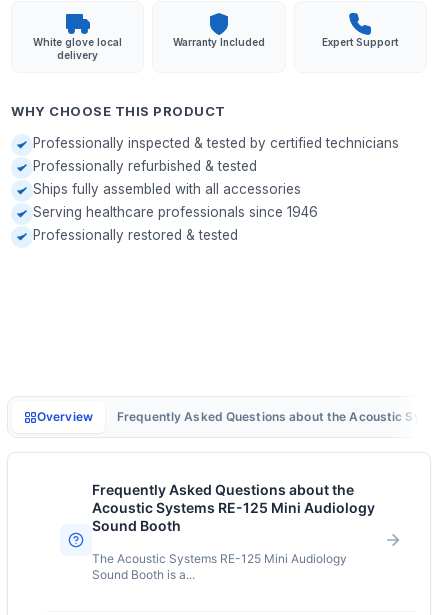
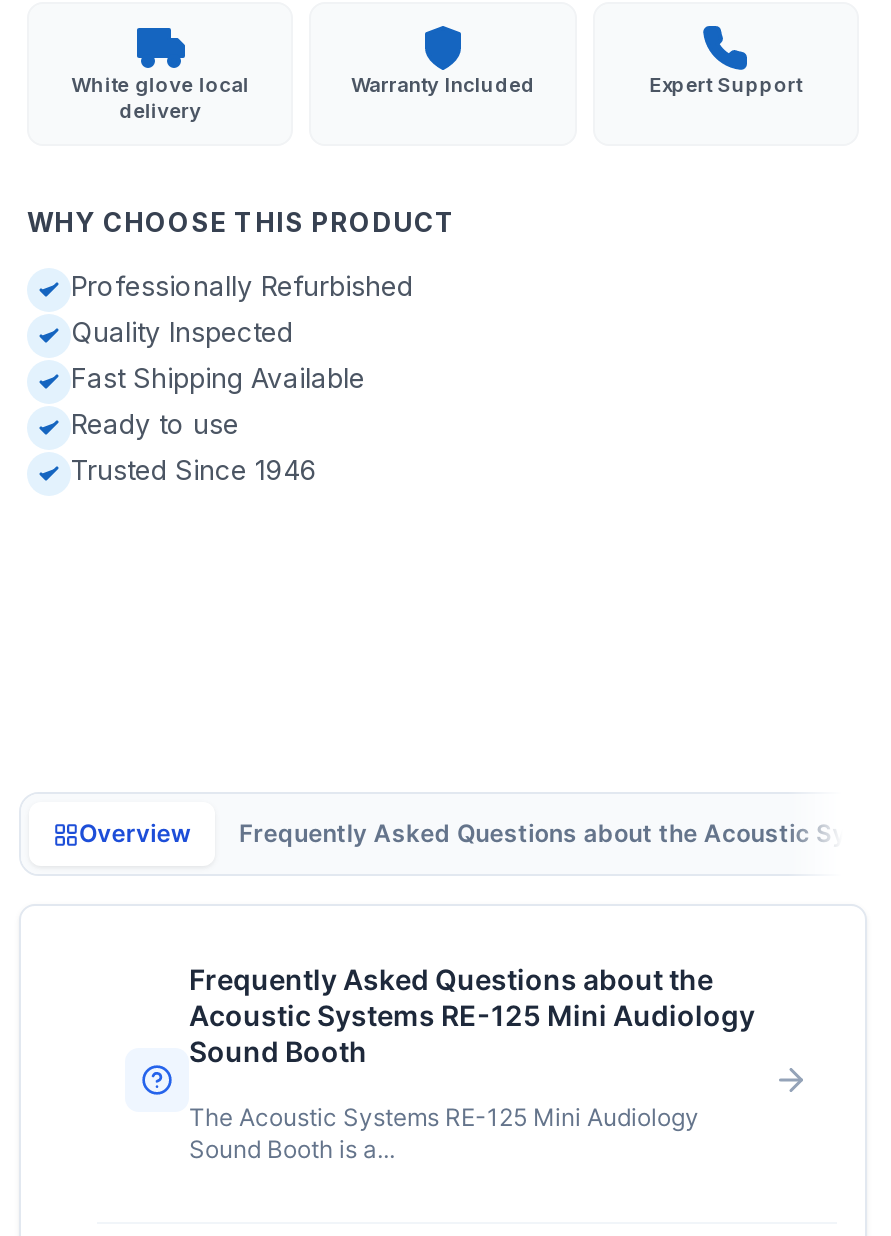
- Professionally inspected & tested by certified technicians
- Professionally refurbished & tested
- Ships fully assembled with all accessories
- Serving healthcare professionals since 1946
- Professionally restored & tested
+ Professionally Refurbished
+ Quality Inspected
+ Fast Shipping Available
+ Ready to use
+ Trusted Since 1946
